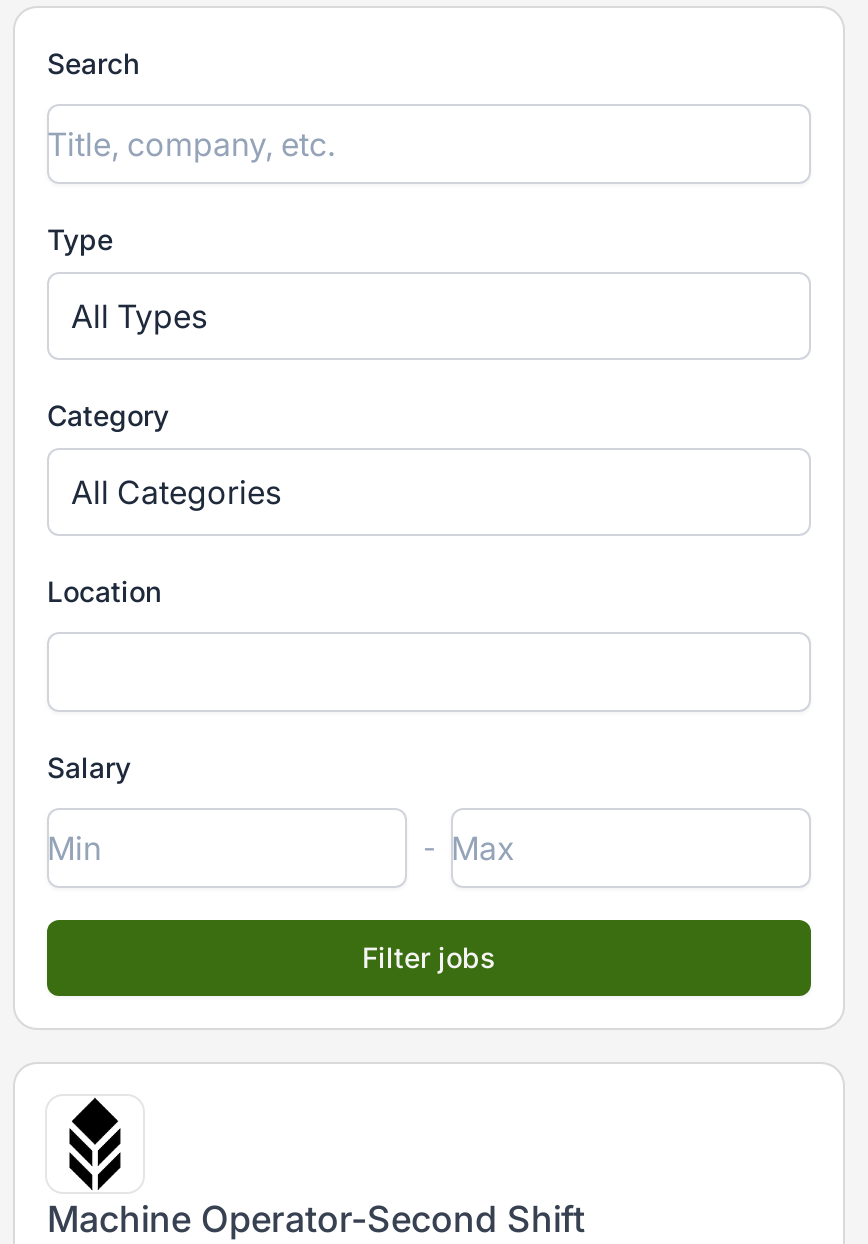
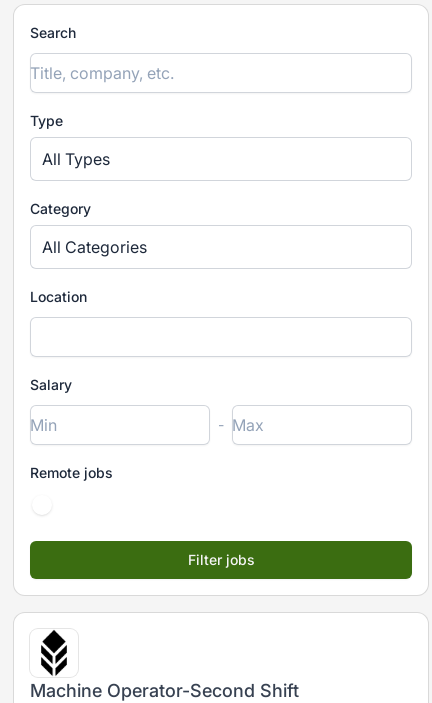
+ Remote jobs
